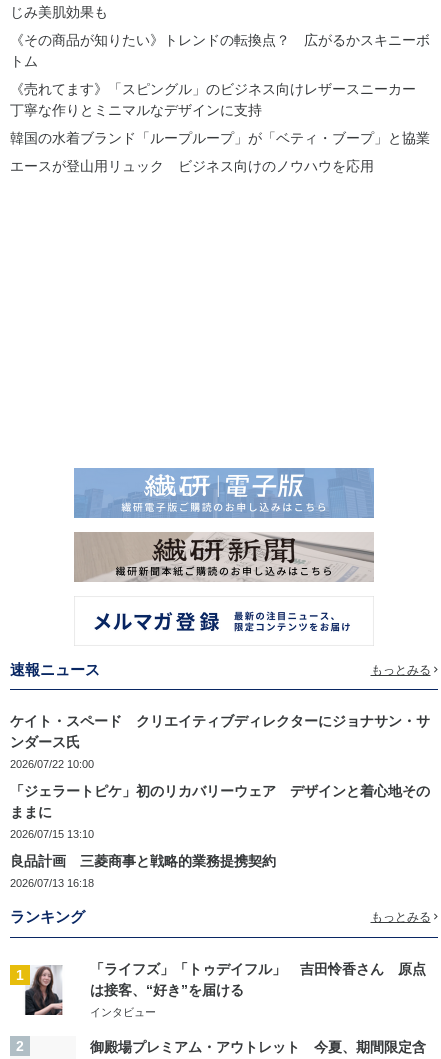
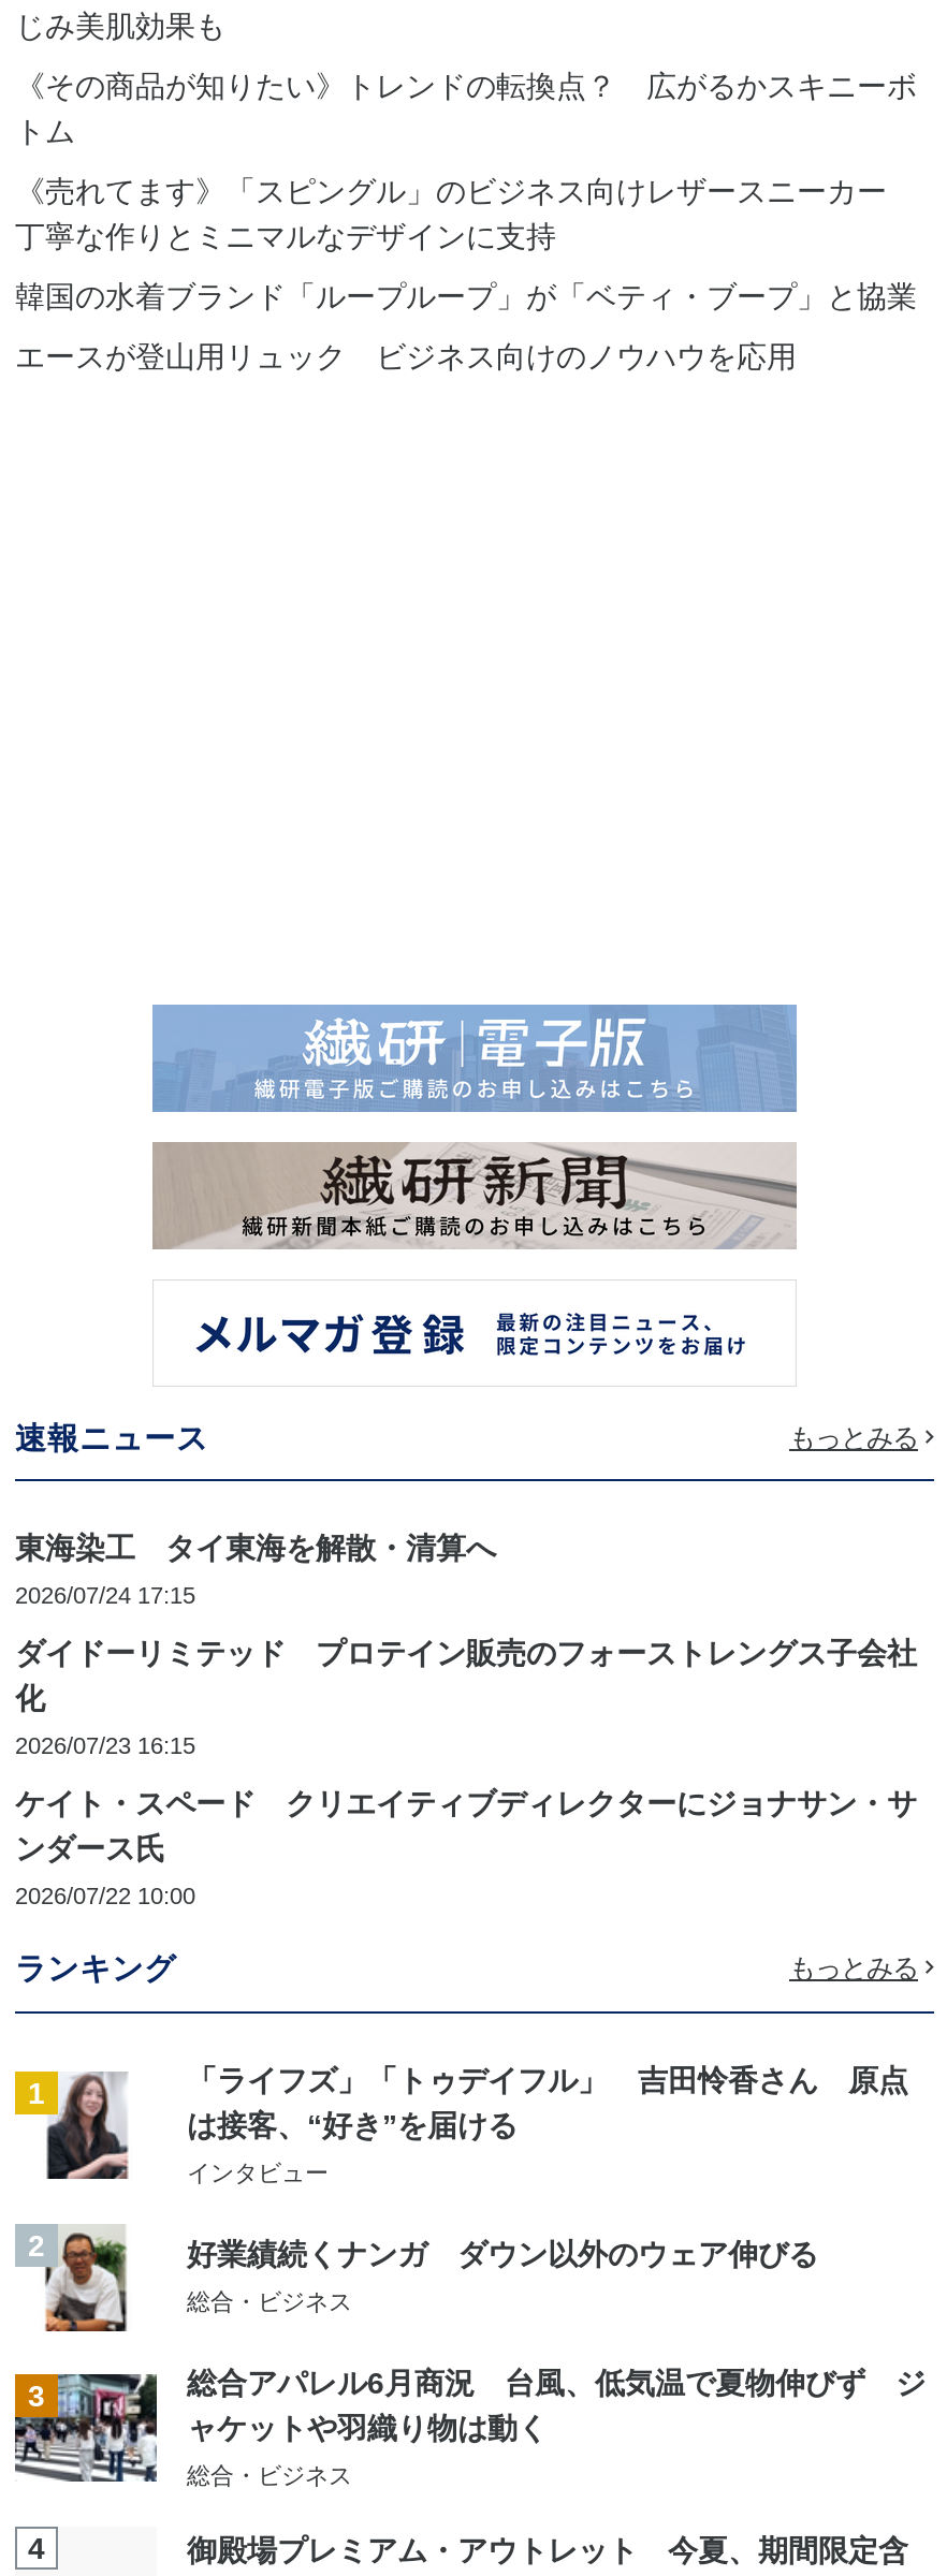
+ 東海染工 タイ東海を解散・清算へ
+ 2026/07/24 17:15
+ ダイドーリミテッド プロテイン販売のフォーストレングス子会社
+ 化
+ 2026/07/23 16:15

- 「ジェラートピケ」初のリカバリーウェア デザインと着心地その
- ままに
- 2026/07/15 13:10
- 良品計画 三菱商事と戦略的業務提携契約
- 2026/07/13 16:18

+ [image]
+ 好業績続くナンガ ダウン以外のウェア伸びる
+ 総合・ビジネス
+ 3
+ 総合アパレル6月商況 台風、低気温で夏物伸びず ジ
+ ャケットや羽織り物は動く
+ 総合・ビジネス
+ 4
